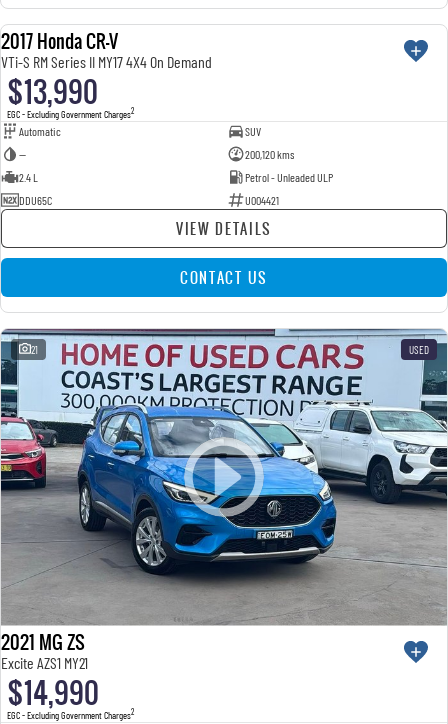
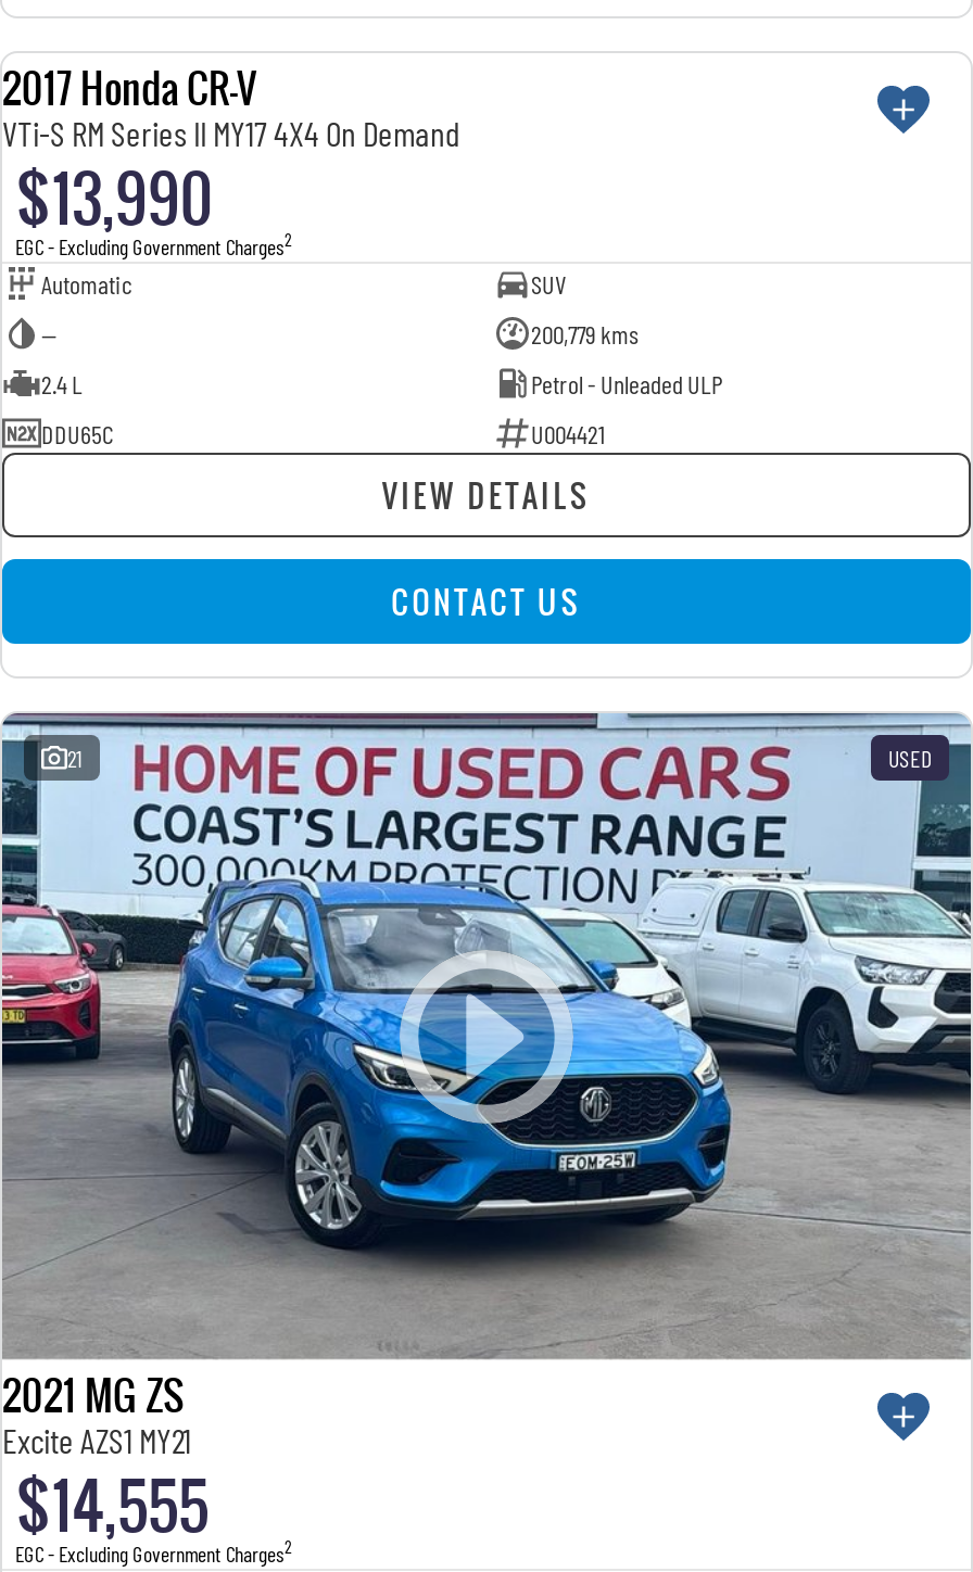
- 200,120 kms
+ 200,779 kms

- $14,990
+ $14,555
